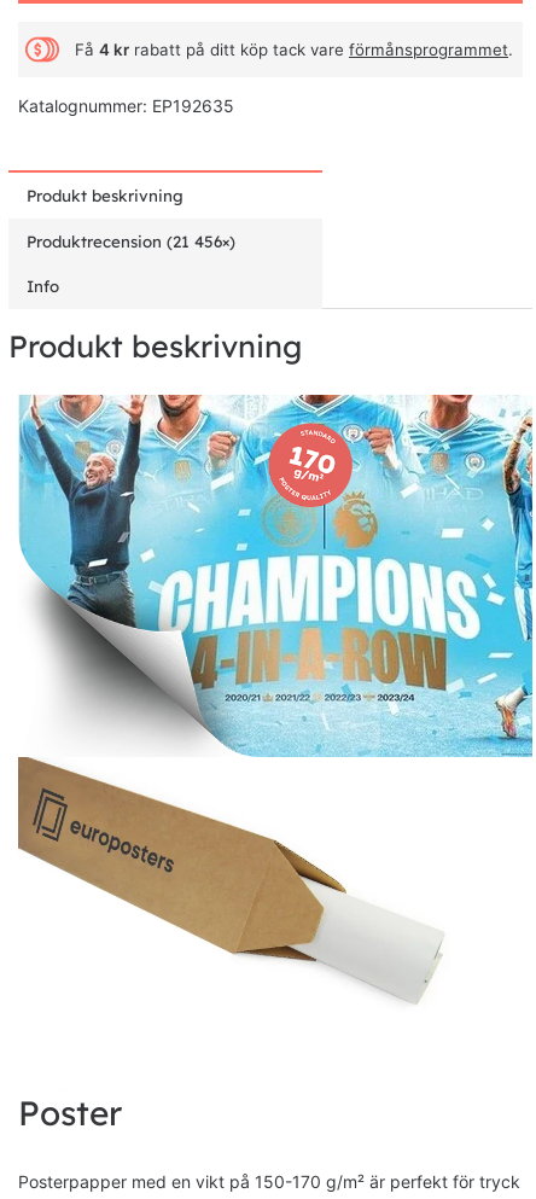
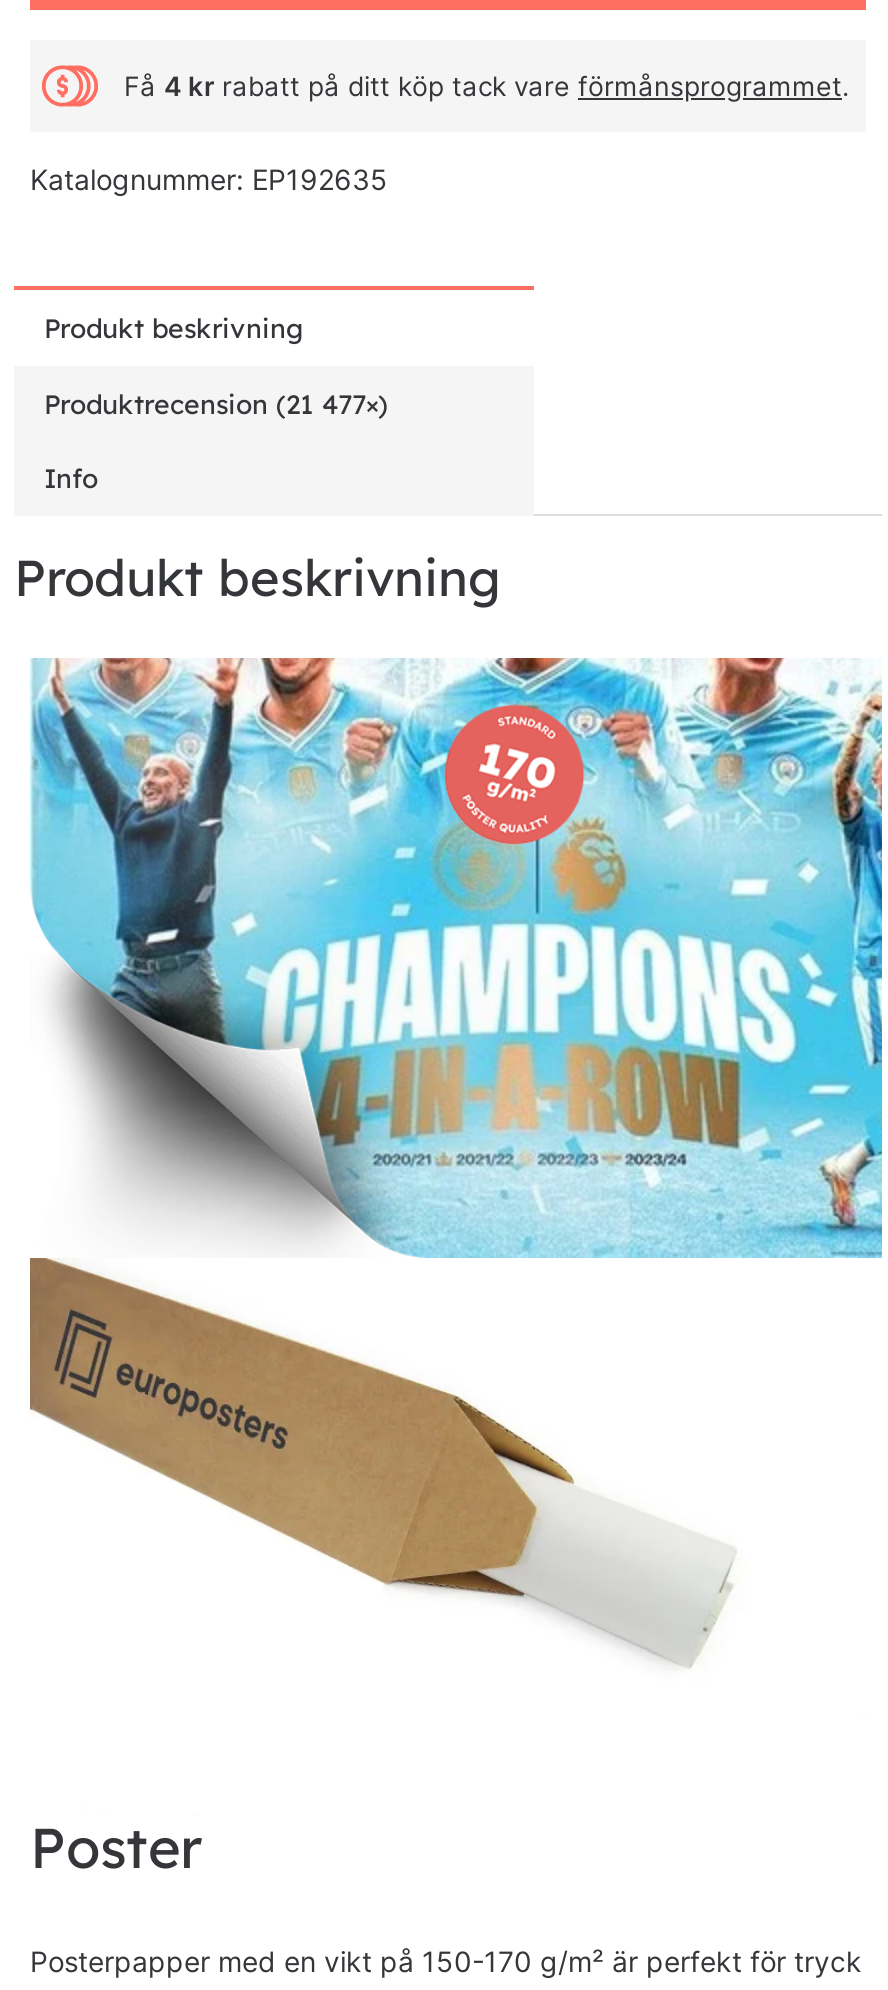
- Produktrecension (21 456×)
+ Produktrecension (21 477×)
